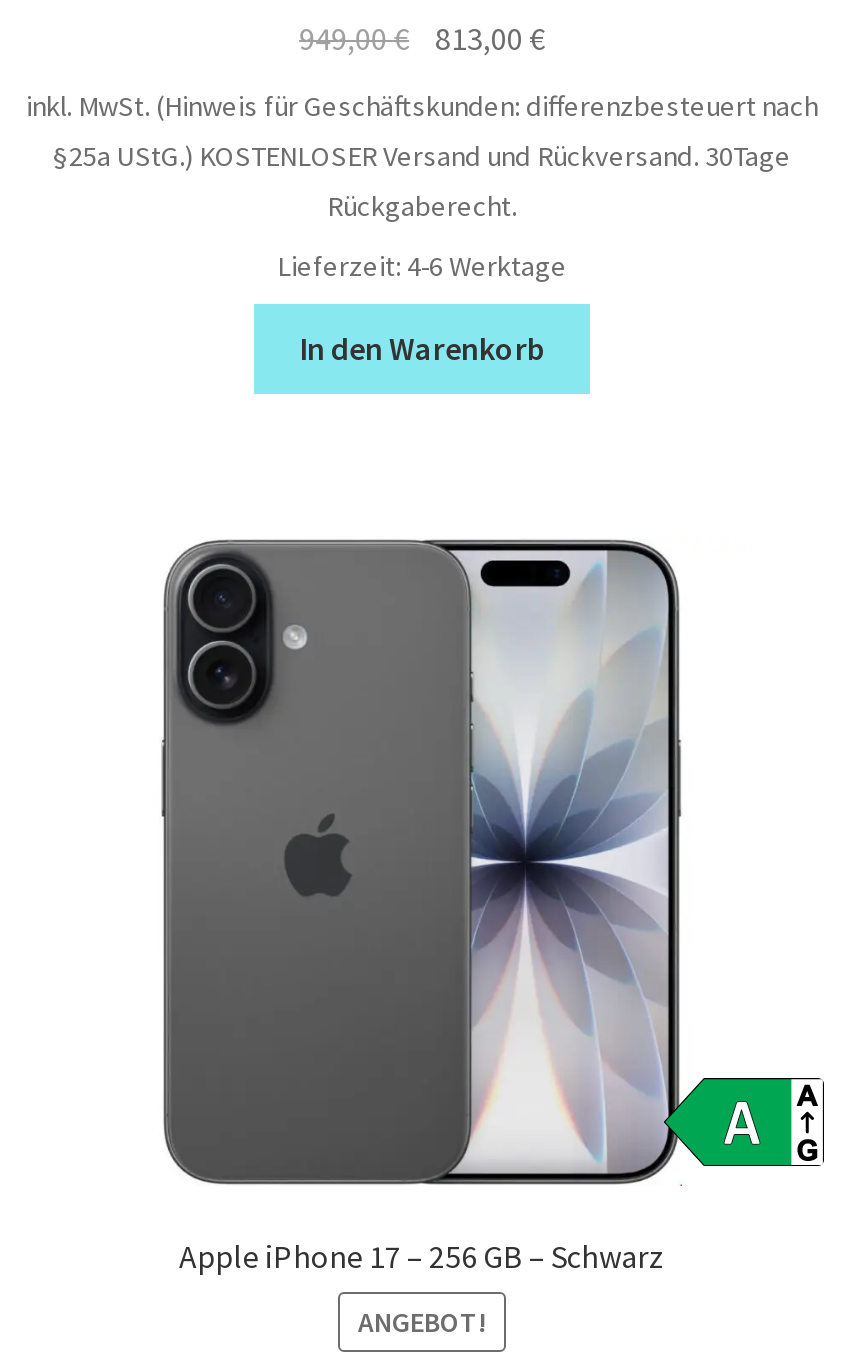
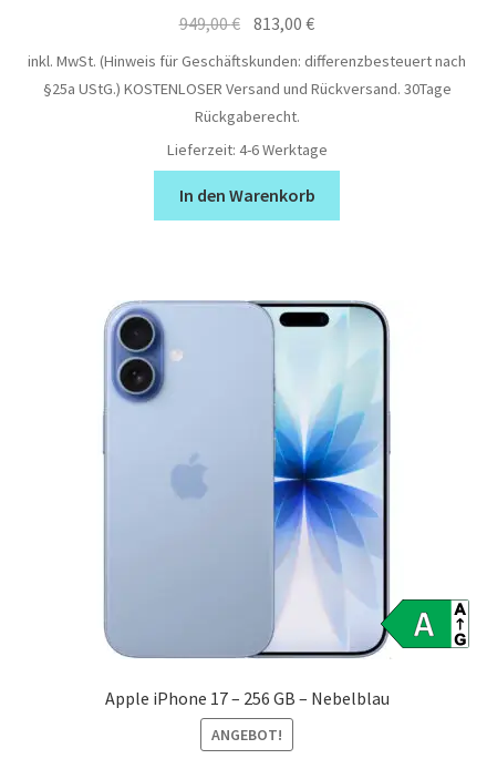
- [image]
- Apple iPhone 17 – 256 GB – Schwarz
+ [image]
+ Apple iPhone 17 – 256 GB – Nebelblau
